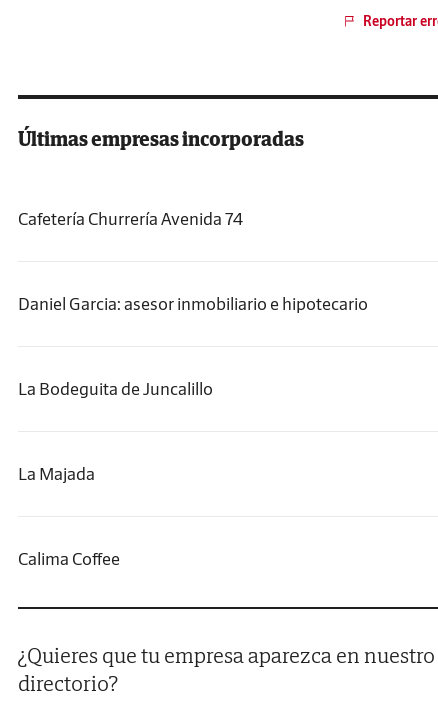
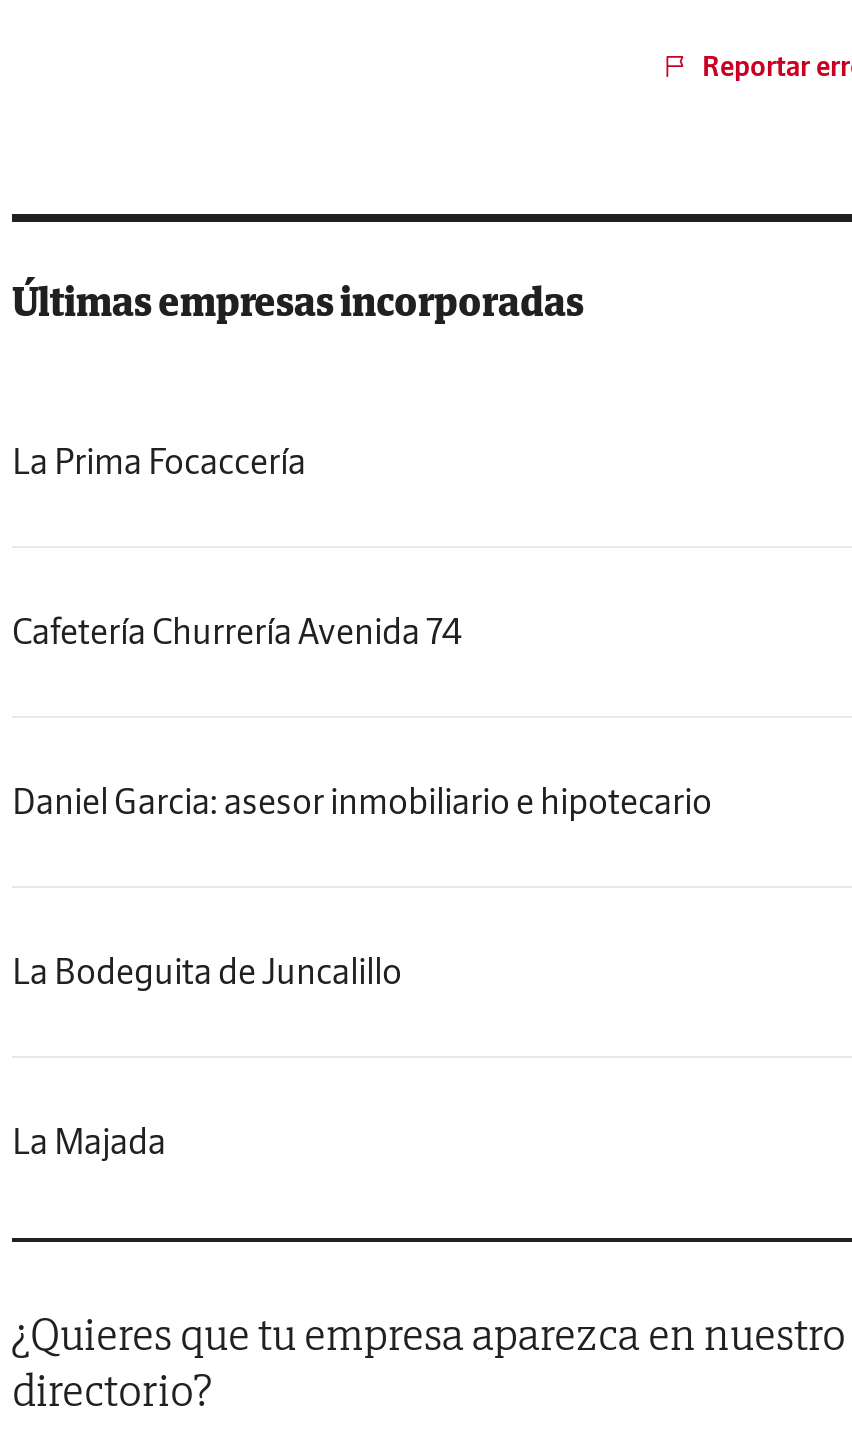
+ La Prima Focaccería

moved down: Cafetería Churrería Avenida 74 | Daniel Garcia: asesor inmobiliario e hipotecario | La Bodeguita de Juncalillo | La Majada

- Calima Coffee
